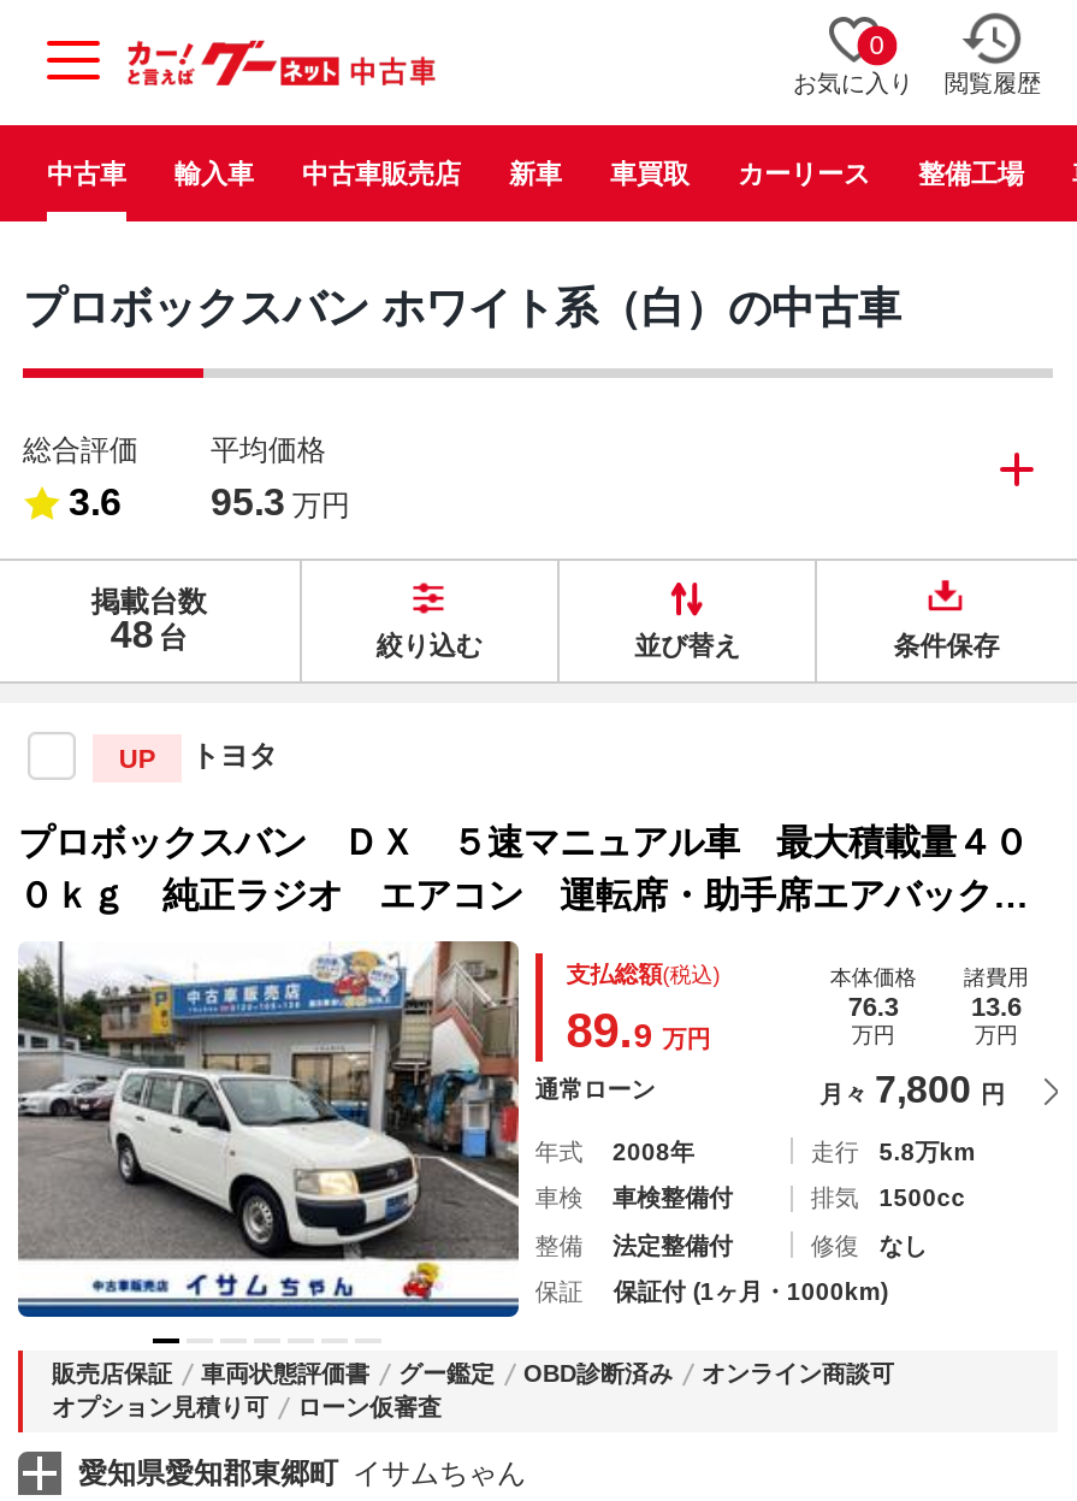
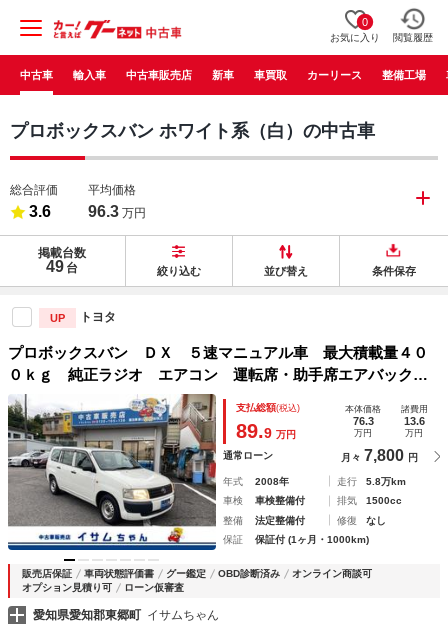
- 95.3万円
+ 96.3万円

- 48 台
+ 49 台
